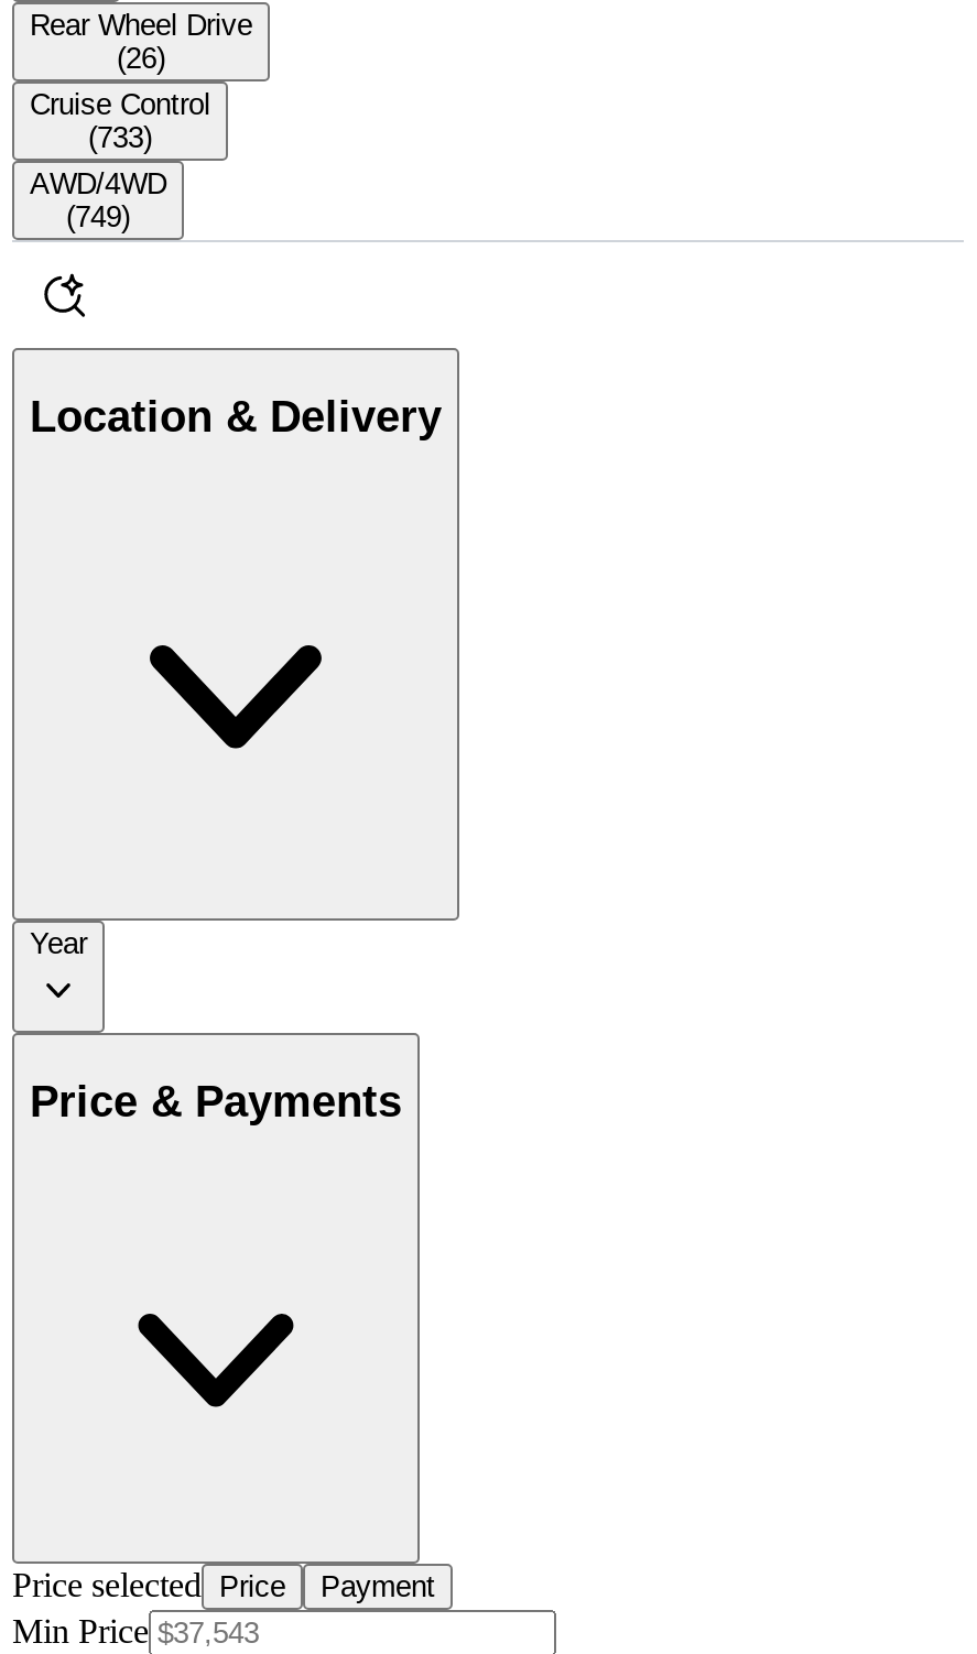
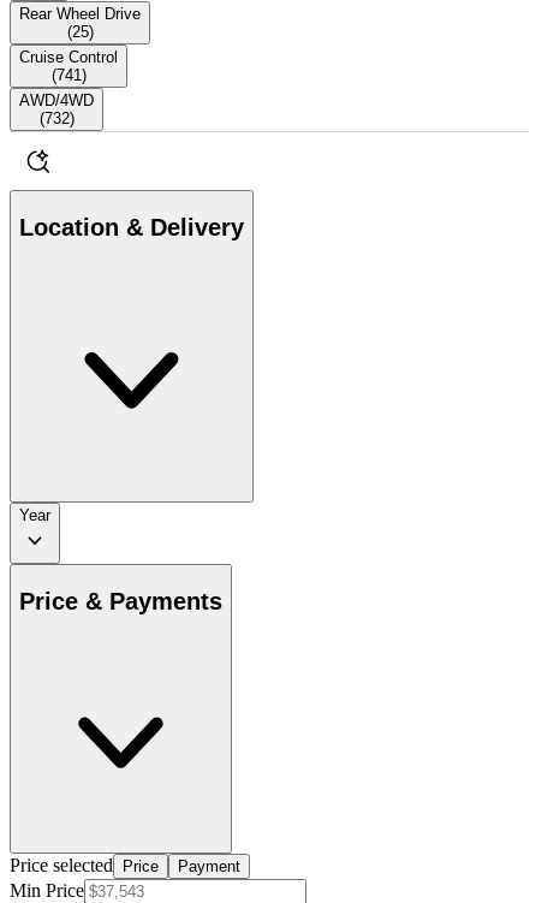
- (26)
+ (25)

- (733)
+ (741)

- (749)
+ (732)
